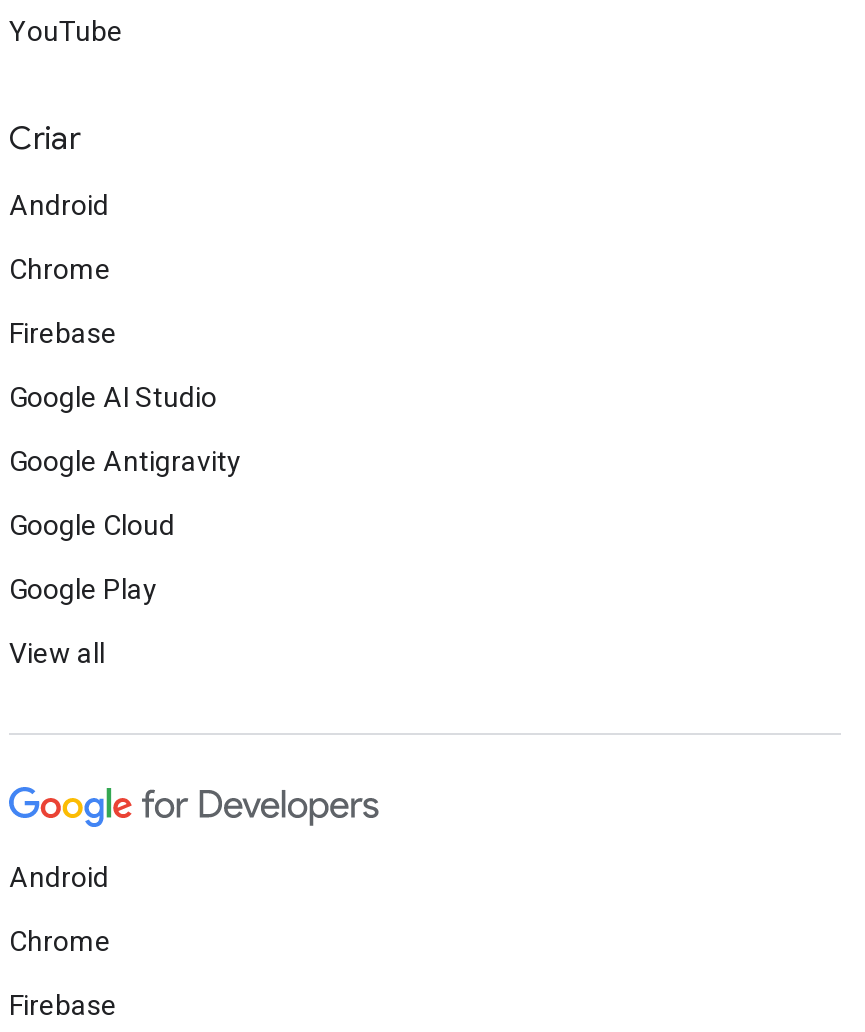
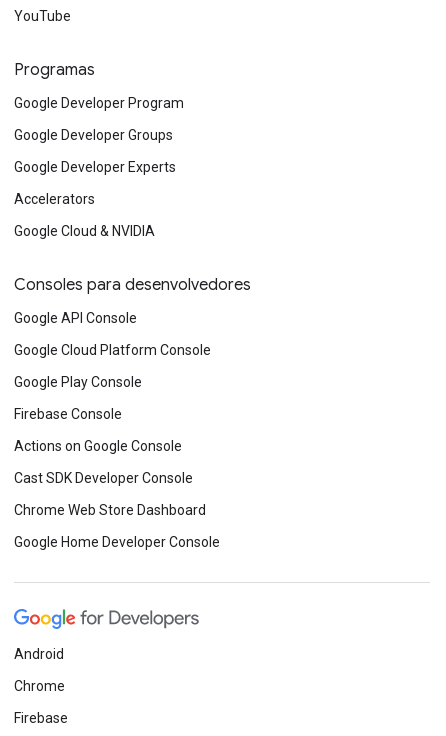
- Criar
- Android
- Chrome
- Firebase
- Google AI Studio
- Google Antigravity
- Google Cloud
- Google Play
- View all
+ Programas
+ Google Developer Program
+ Google Developer Groups
+ Google Developer Experts
+ Accelerators
+ Google Cloud & NVIDIA
+ Consoles para desenvolvedores
+ Google API Console
+ Google Cloud Platform Console
+ Google Play Console
+ Firebase Console
+ Actions on Google Console
+ Cast SDK Developer Console
+ Chrome Web Store Dashboard
+ Google Home Developer Console
